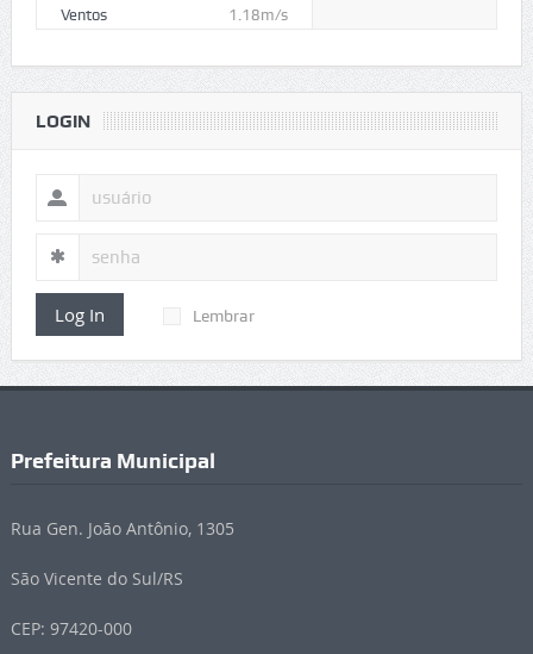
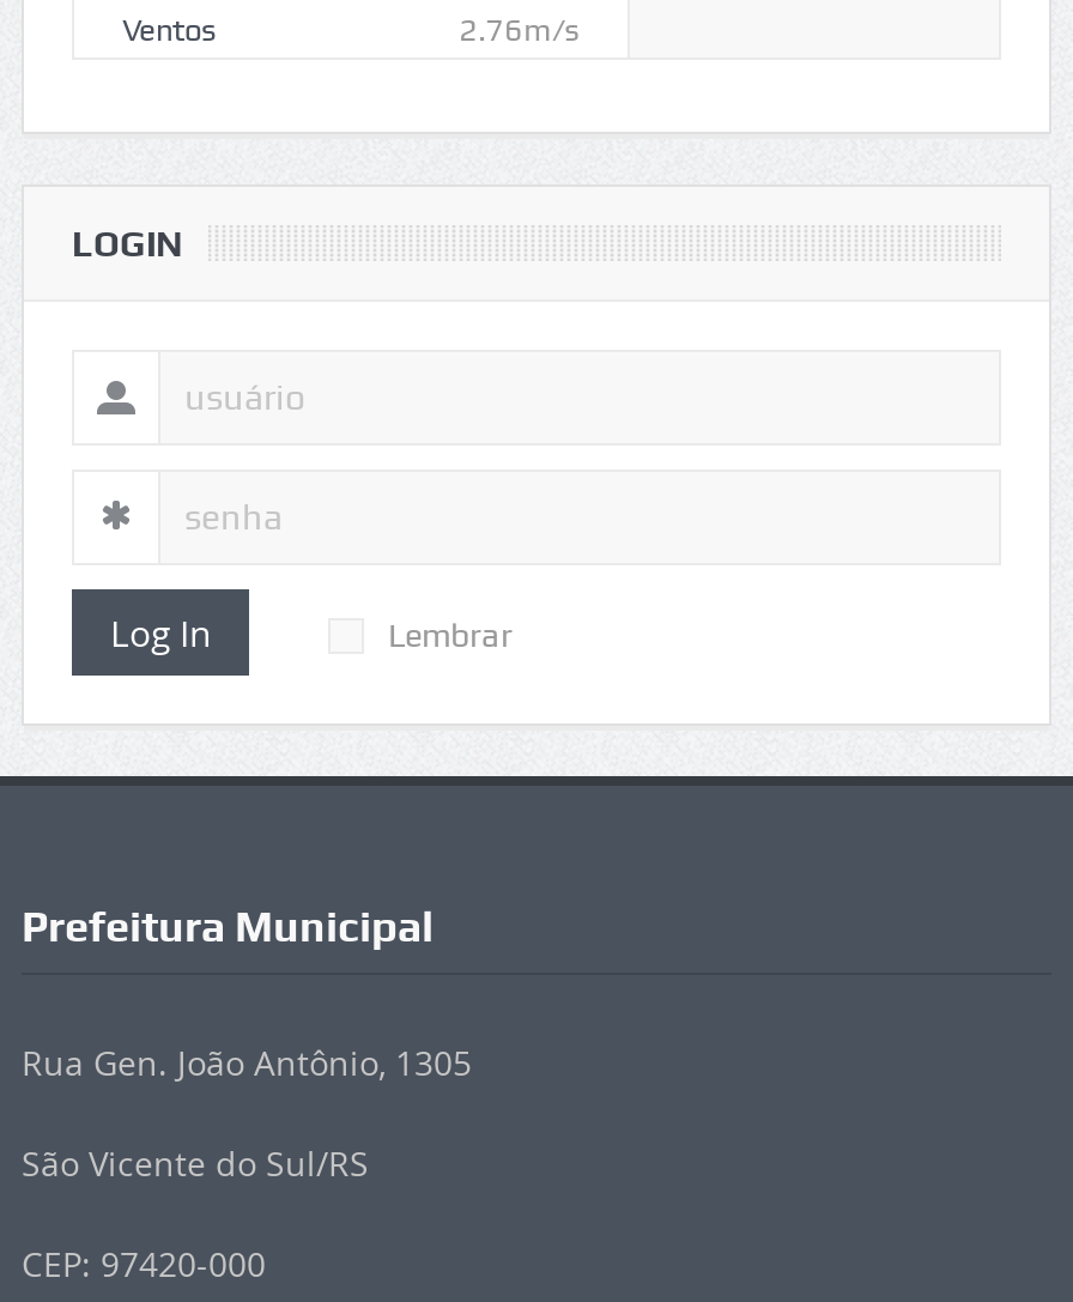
- 1.18m/s
+ 2.76m/s
